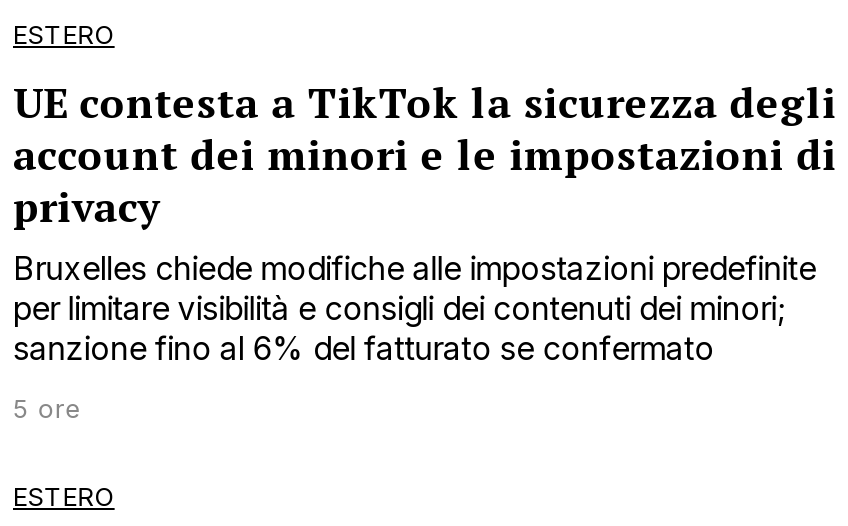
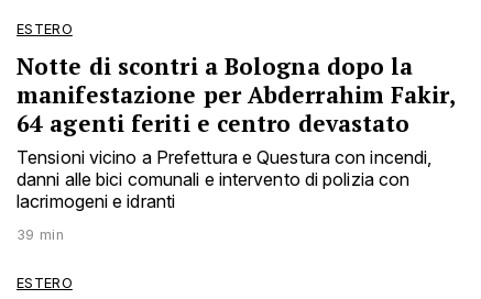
- UE contesta a TikTok la sicurezza degli
- account dei minori e le impostazioni di
- privacy
- Bruxelles chiede modifiche alle impostazioni predefinite
- per limitare visibilità e consigli dei contenuti dei minori;
- sanzione fino al 6% del fatturato se confermato
+ Notte di scontri a Bologna dopo la
+ manifestazione per Abderrahim Fakir,
+ 64 agenti feriti e centro devastato
+ Tensioni vicino a Prefettura e Questura con incendi,
+ danni alle bici comunali e intervento di polizia con
+ lacrimogeni e idranti

- 5 ore
+ 39 min
